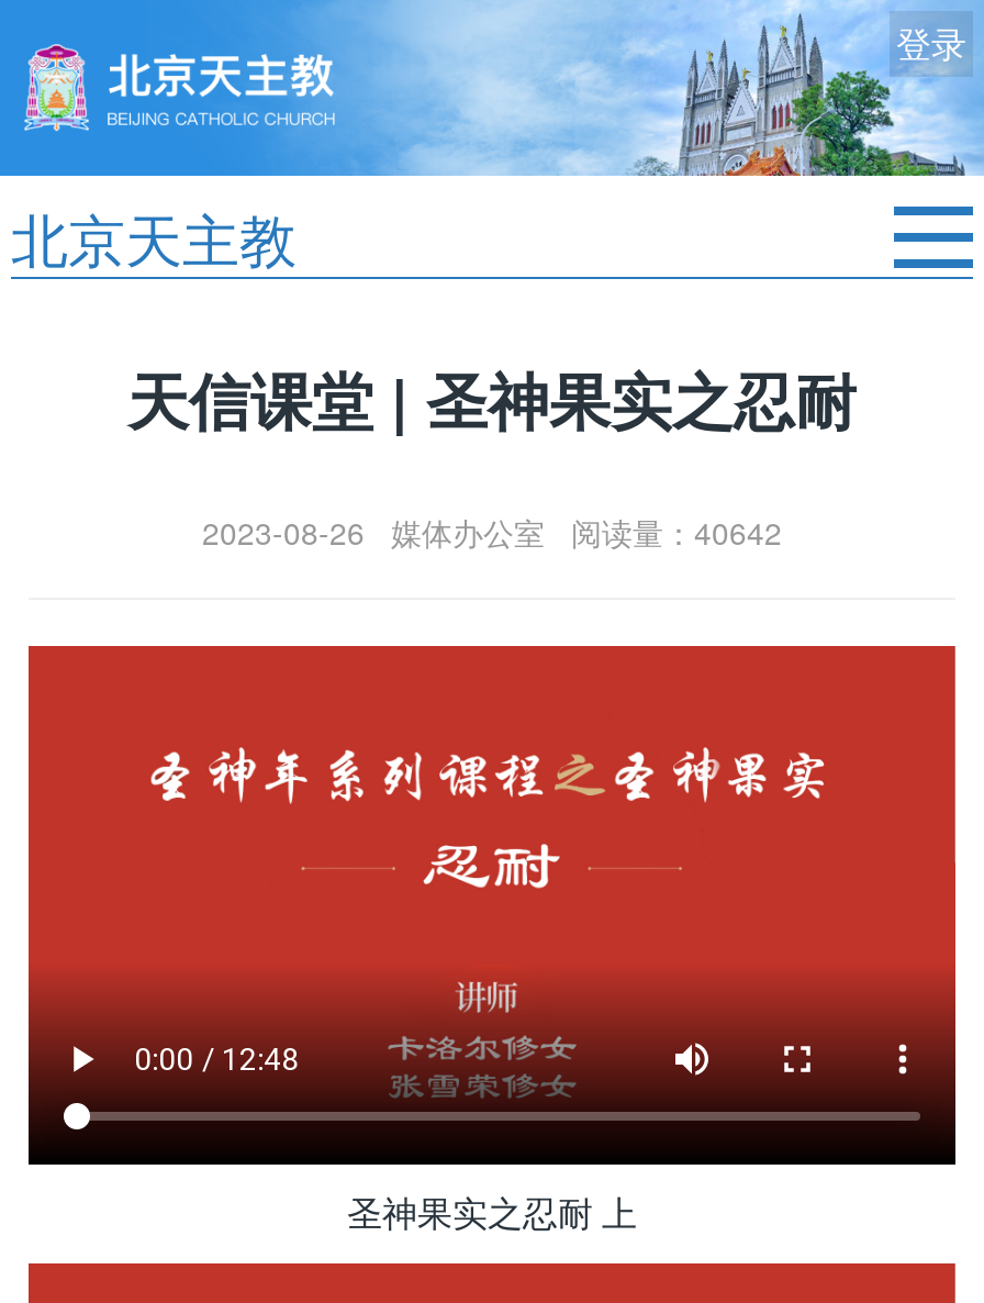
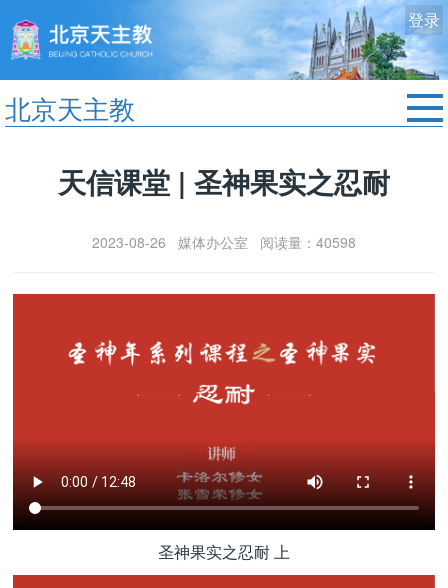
- 2023-08-26 媒体办公室 阅读量：40642
+ 2023-08-26 媒体办公室 阅读量：40598
